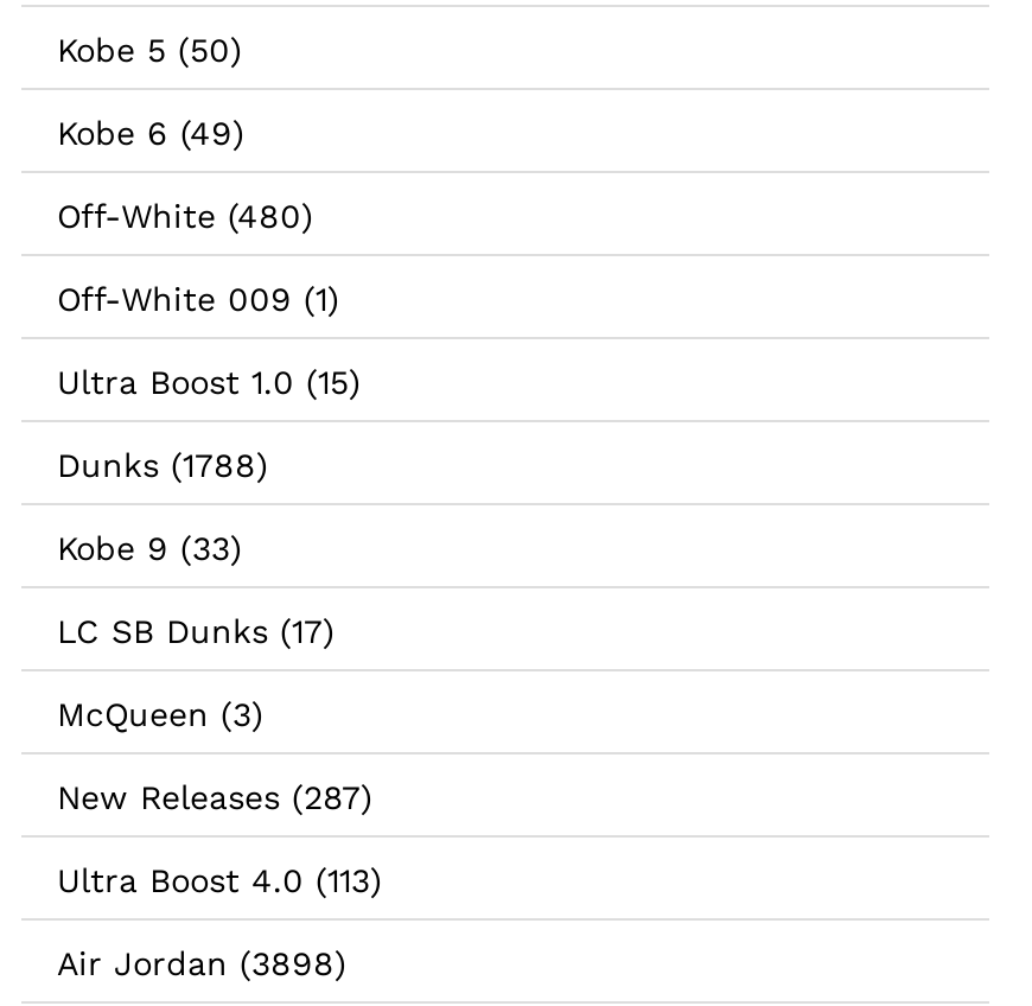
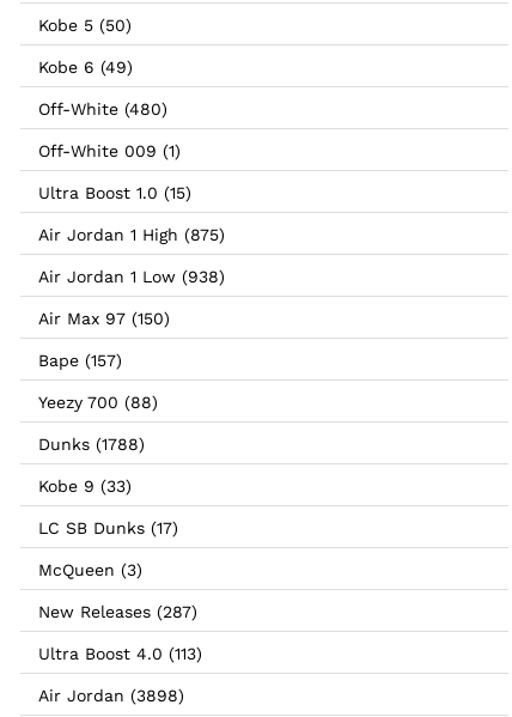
+ Air Jordan 1 High (875)
+ Air Jordan 1 Low (938)
+ Air Max 97 (150)
+ Bape (157)
+ Yeezy 700 (88)
